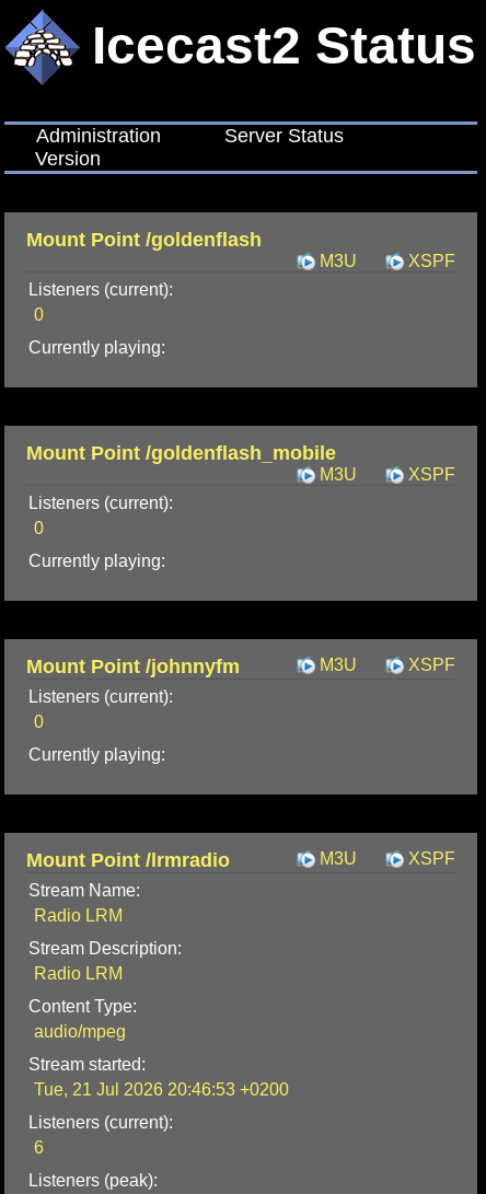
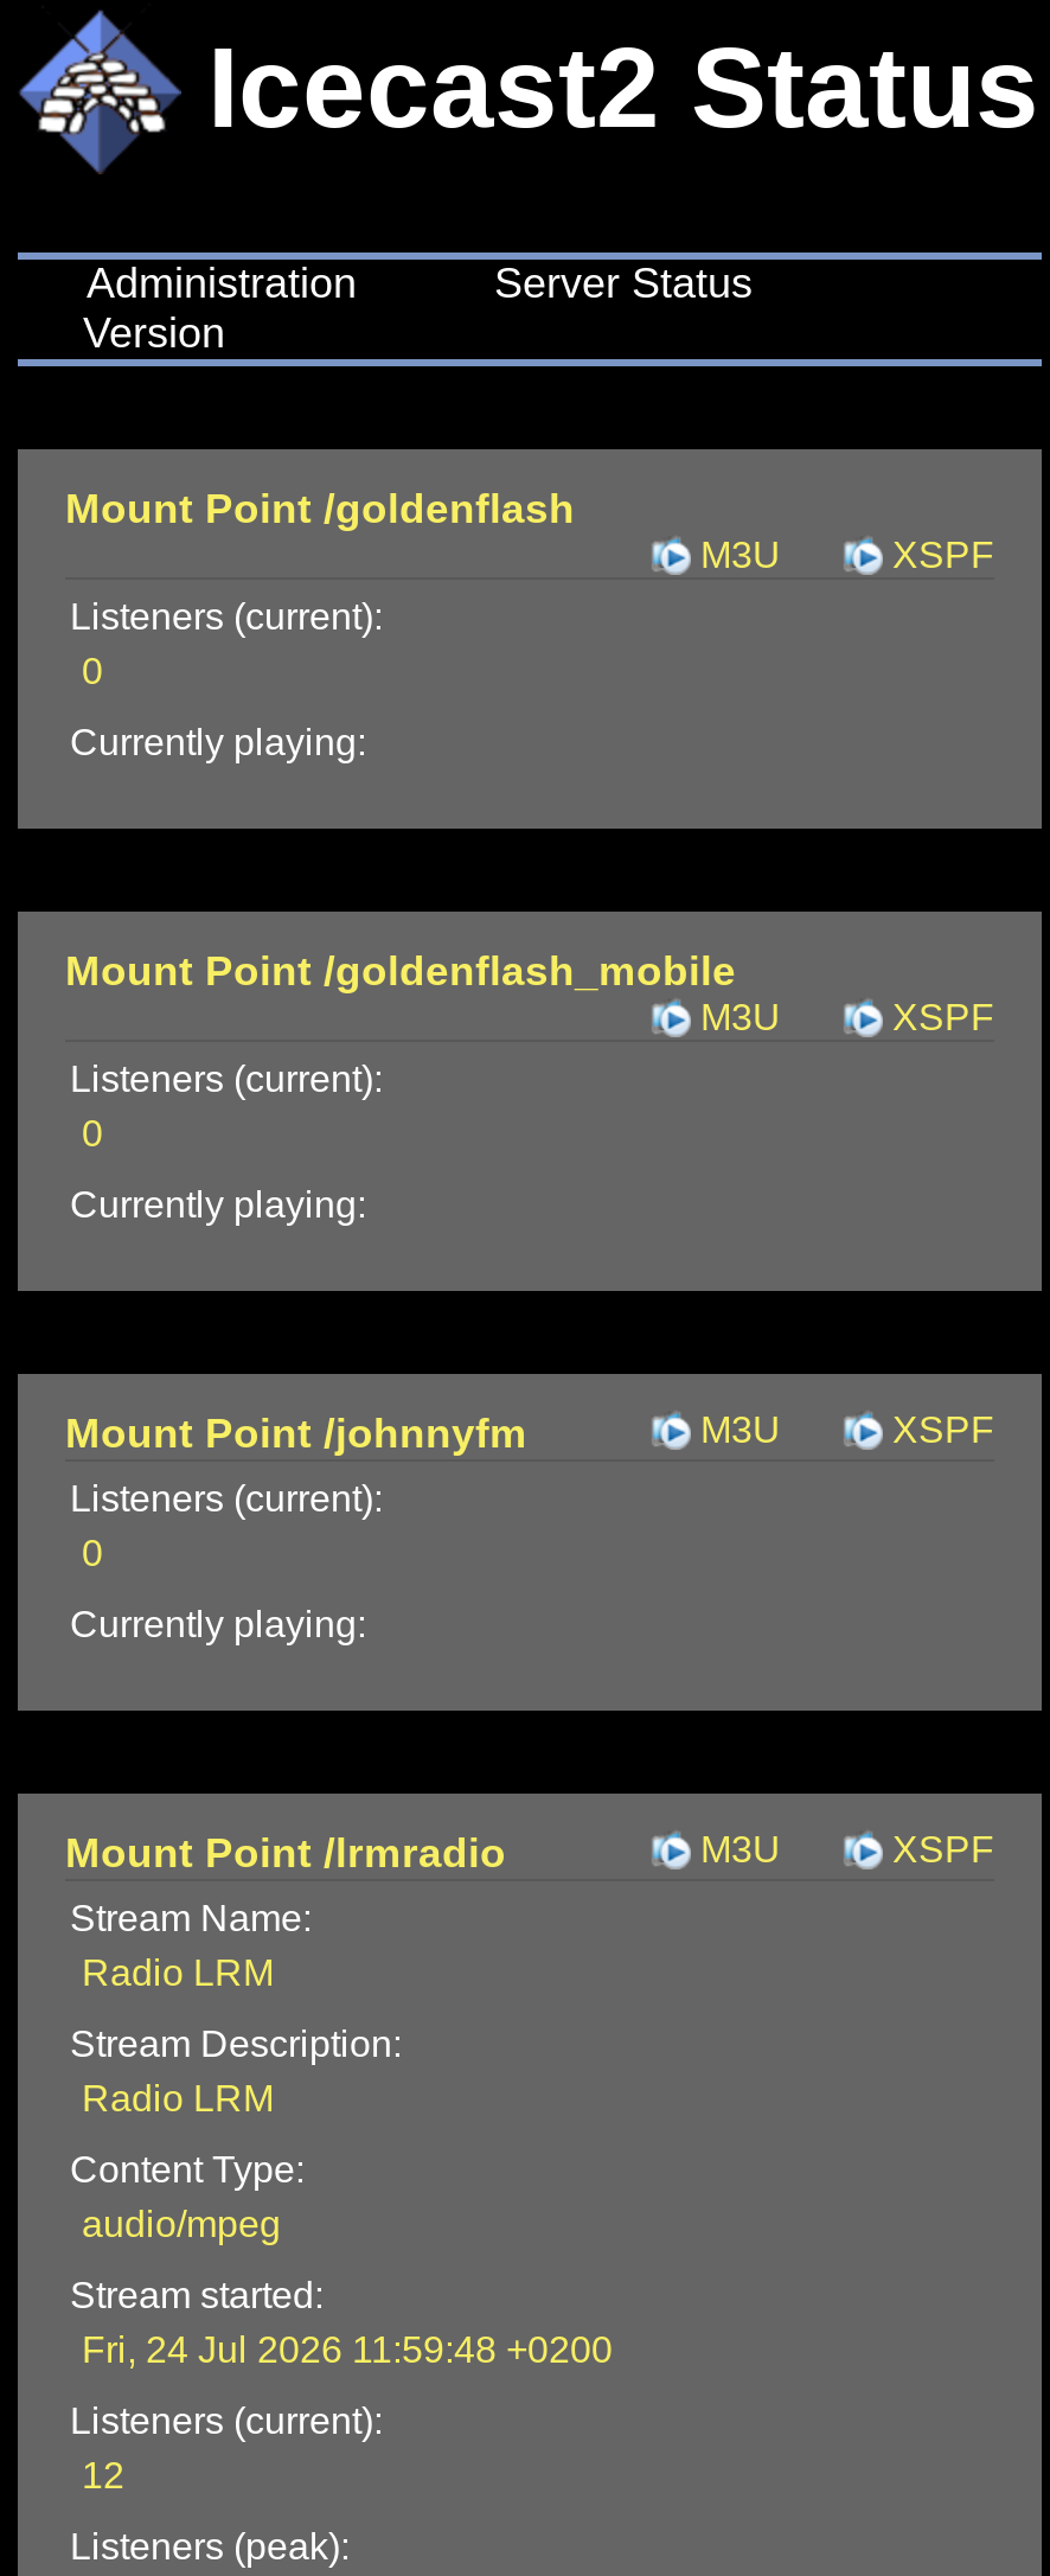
- Tue, 21 Jul 2026 20:46:53 +0200
+ Fri, 24 Jul 2026 11:59:48 +0200

- 6
+ 12
